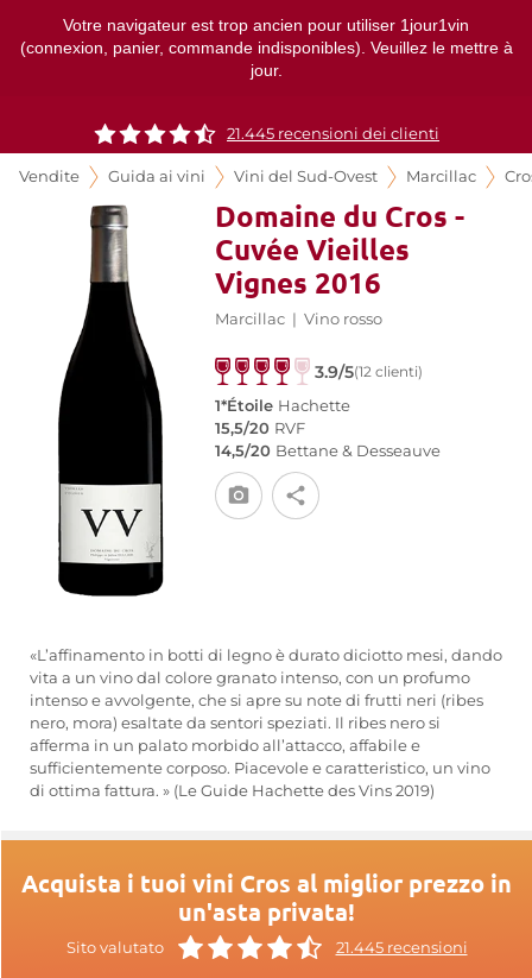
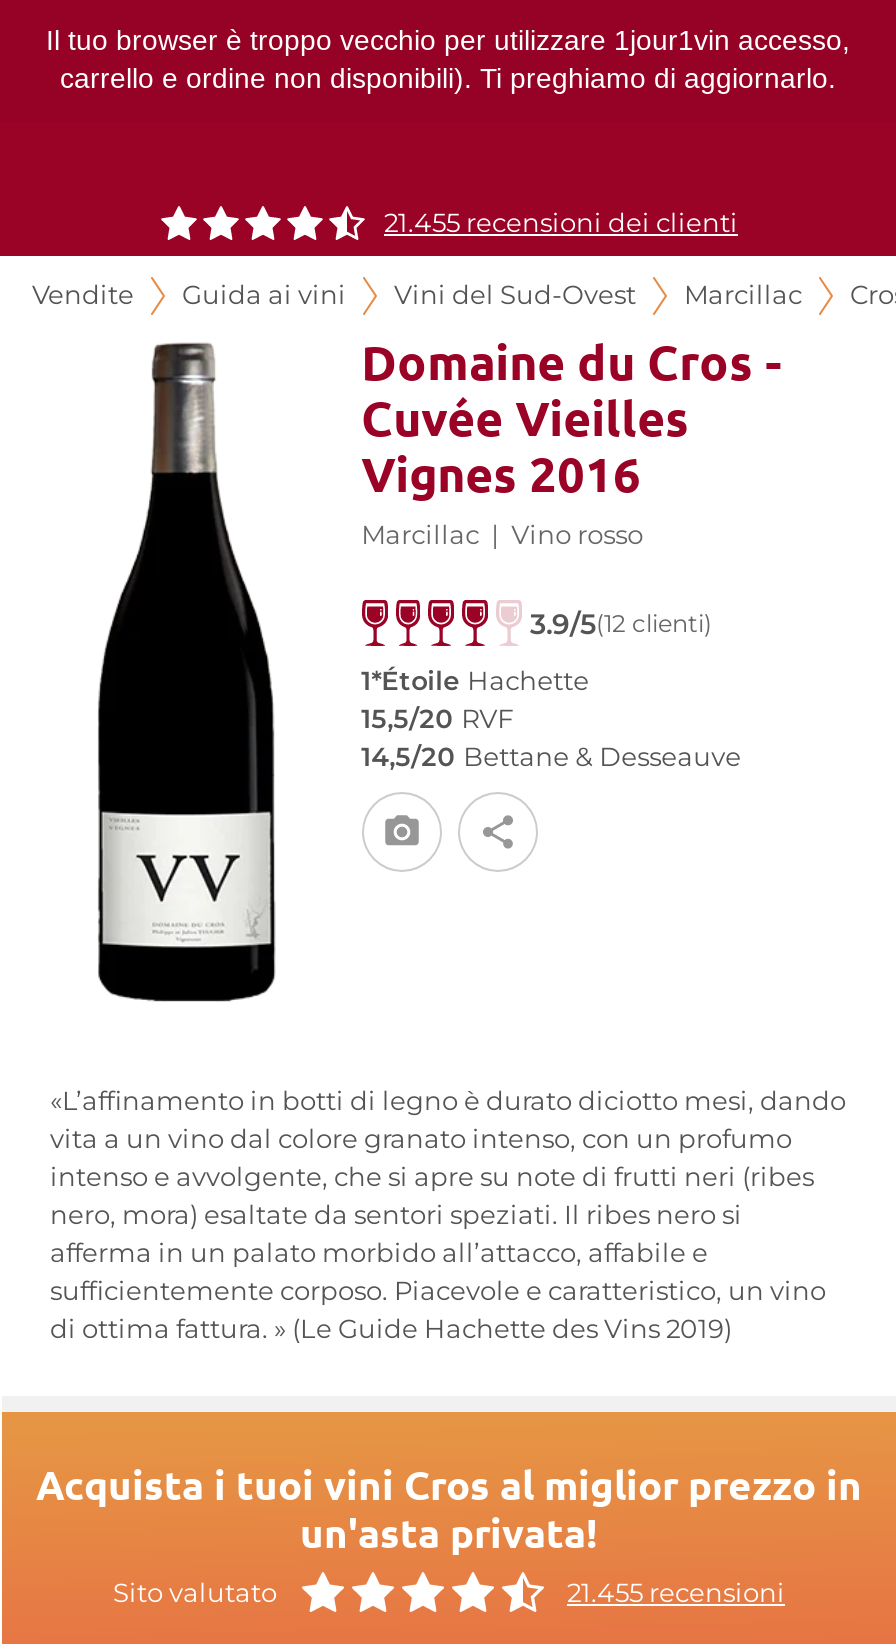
- Votre navigateur est trop ancien pour utiliser 1jour1vin
- (connexion, panier, commande indisponibles). Veuillez le mettre à
- jour.
+ Il tuo browser è troppo vecchio per utilizzare 1jour1vin accesso,
+ carrello e ordine non disponibili). Ti preghiamo di aggiornarlo.

- 21.445 recensioni dei clienti
+ 21.455 recensioni dei clienti

- 21.445 recensioni
+ 21.455 recensioni
